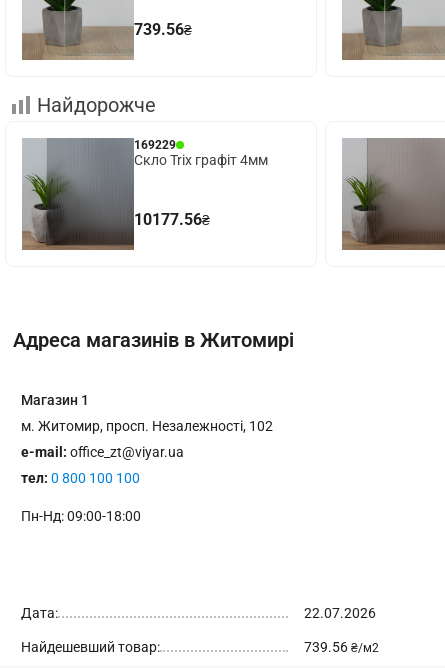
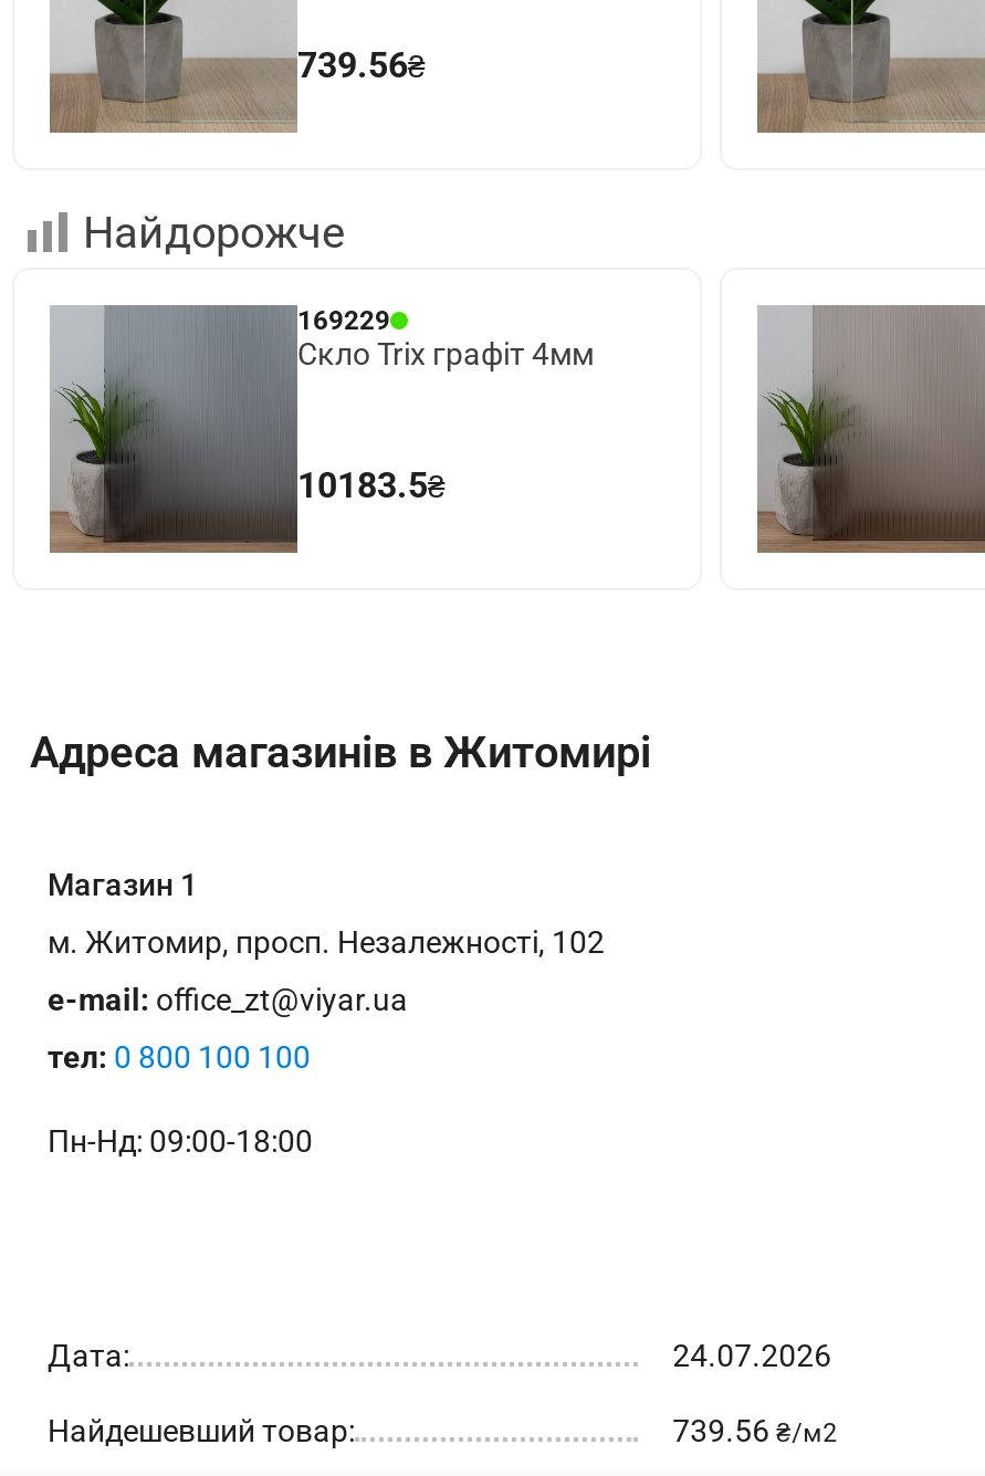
- 10177.56₴
+ 10183.5₴

- 22.07.2026
+ 24.07.2026
